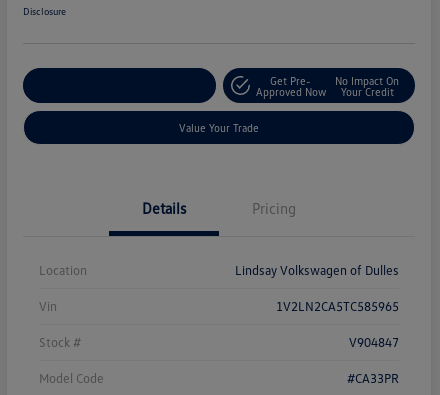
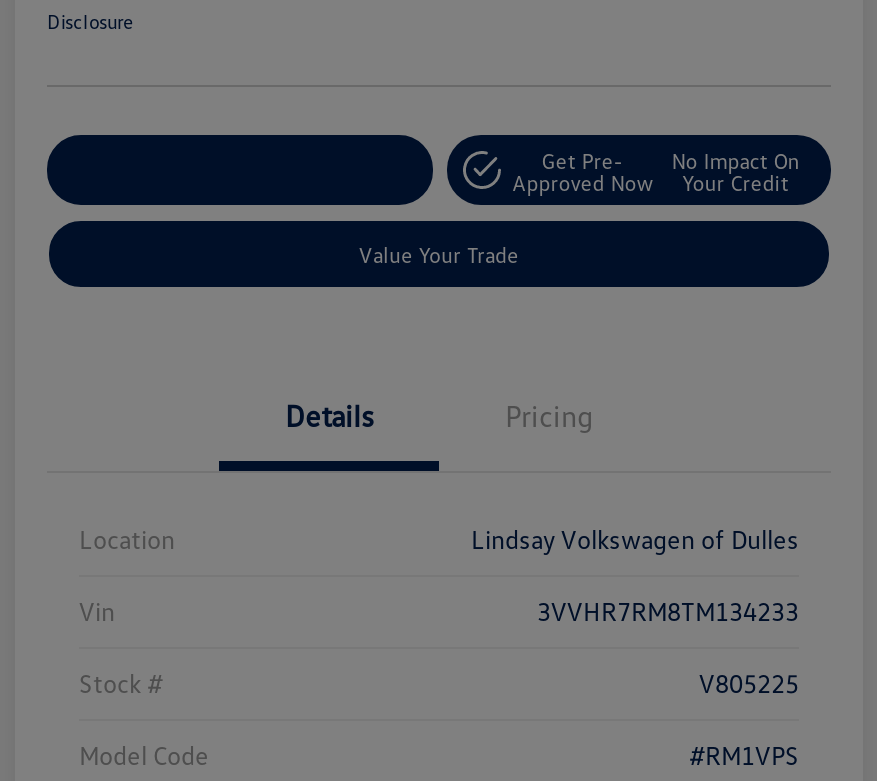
- 1V2LN2CA5TC585965
+ 3VVHR7RM8TM134233

- V904847
+ V805225

- #CA33PR
+ #RM1VPS
